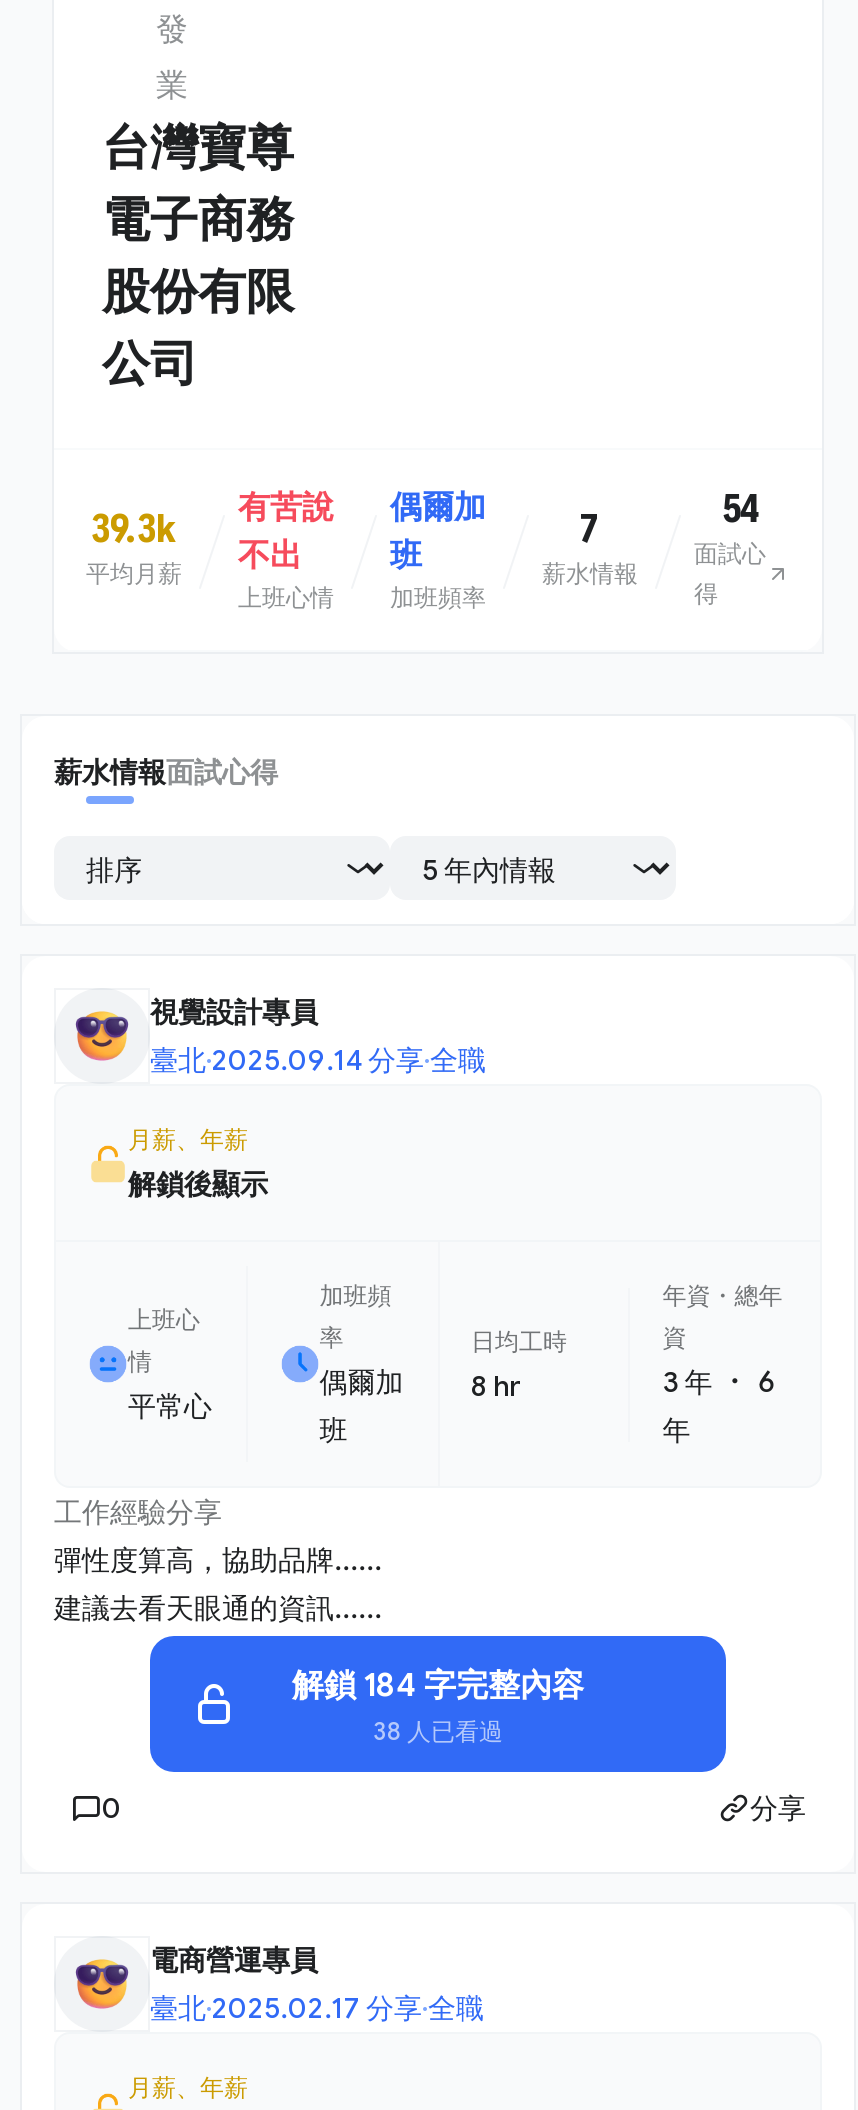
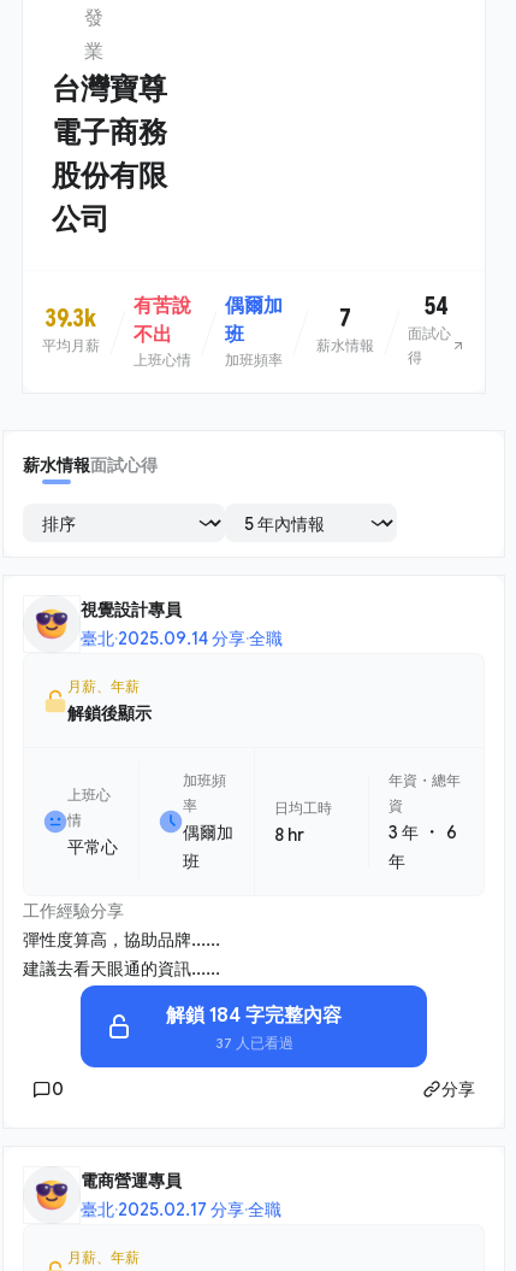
- 38 人已看過
+ 37 人已看過
